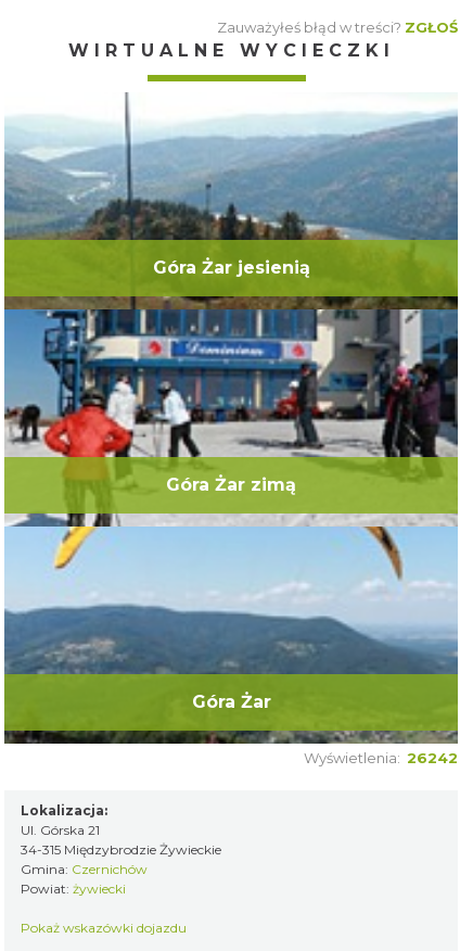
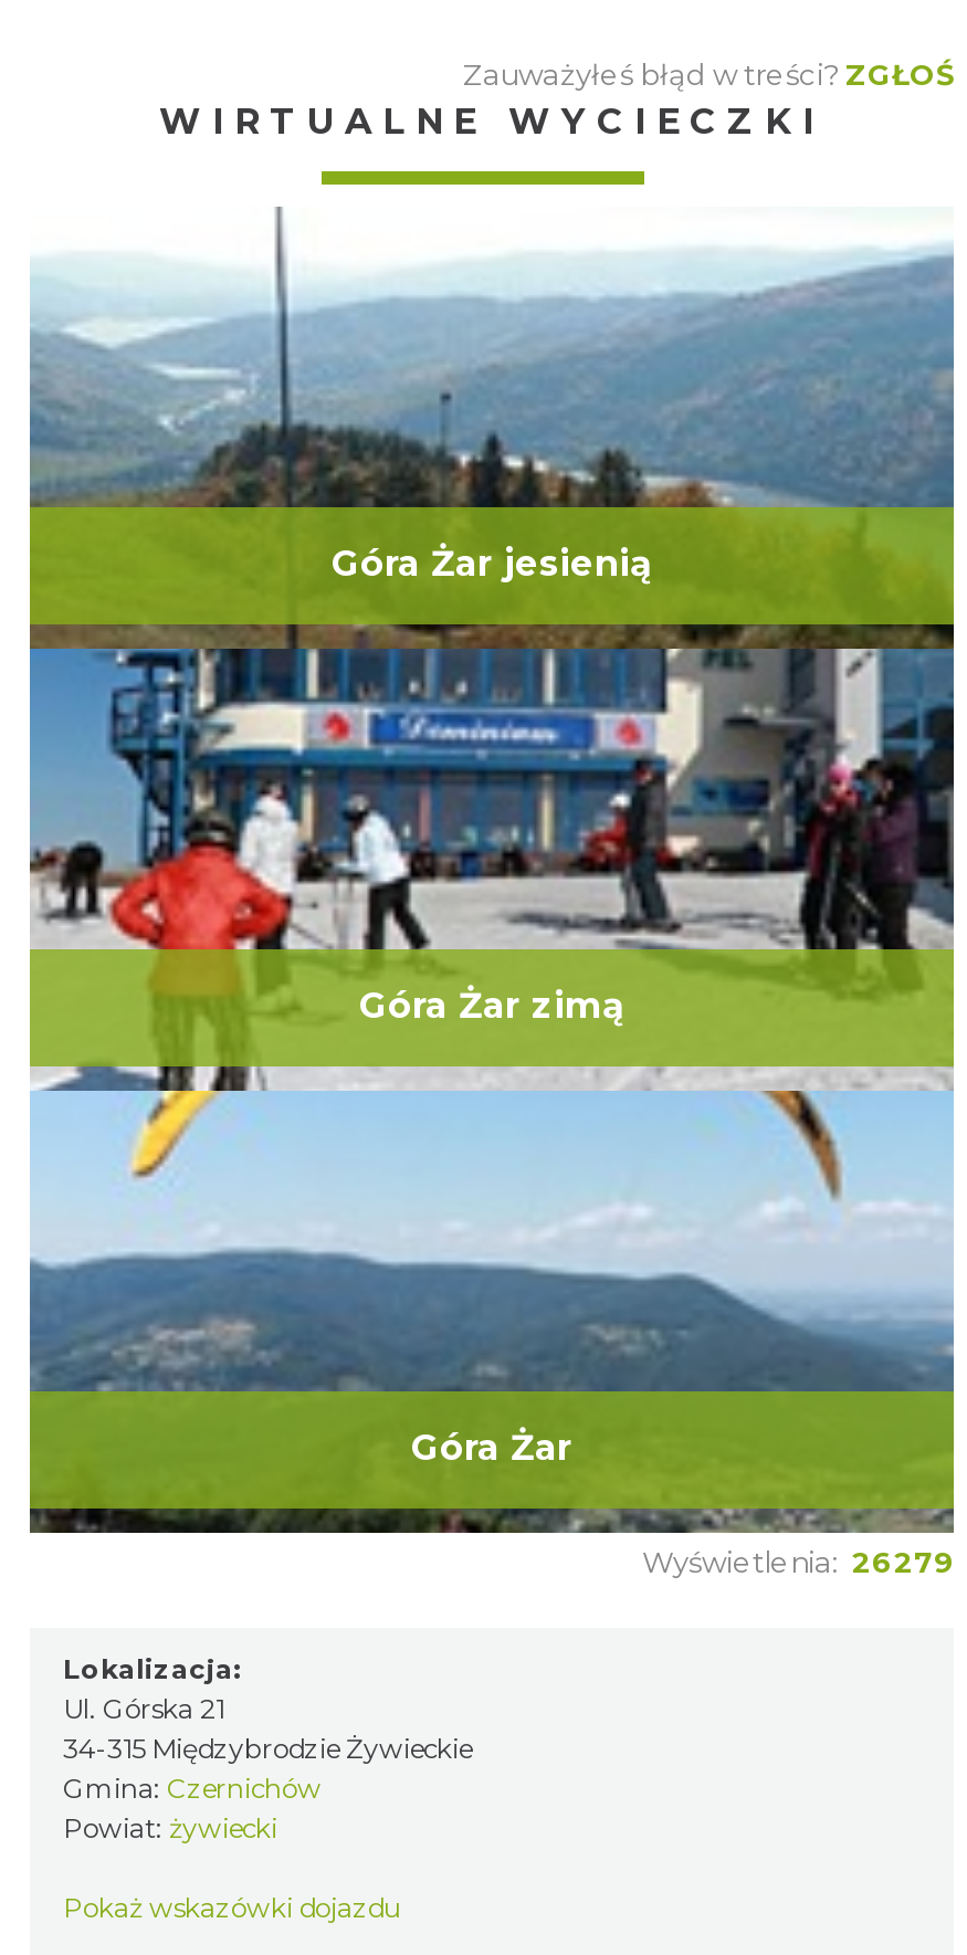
- Wyświetlenia: 26242
+ Wyświetlenia: 26279
